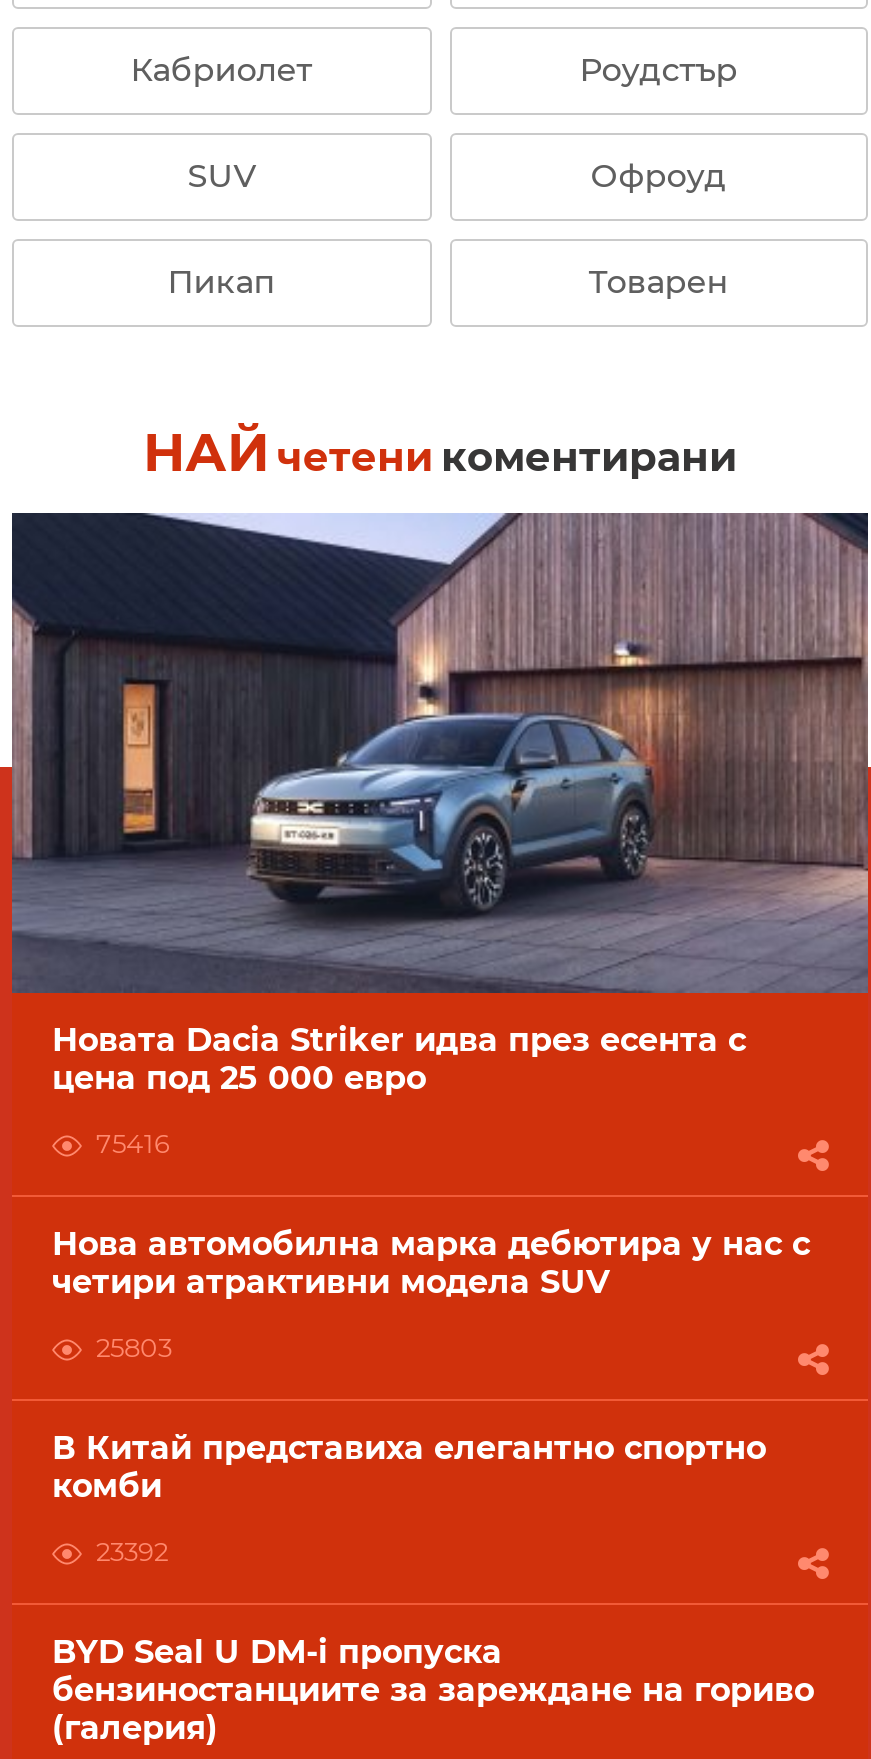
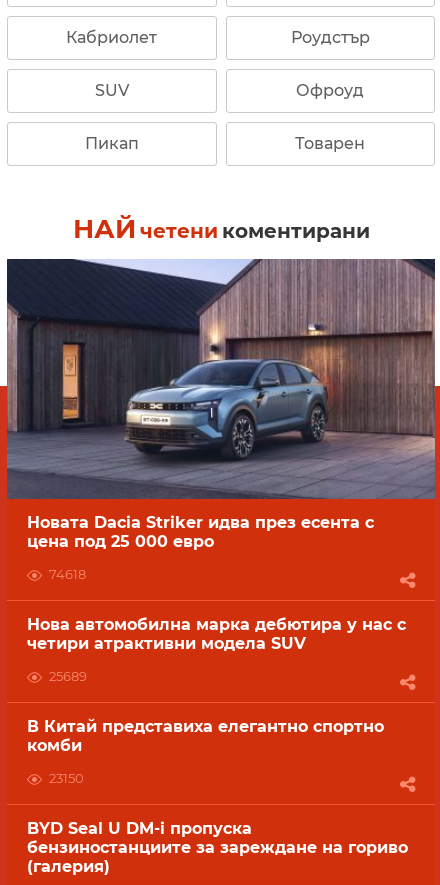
- 75416
+ 74618

- 25803
+ 25689

- 23392
+ 23150
